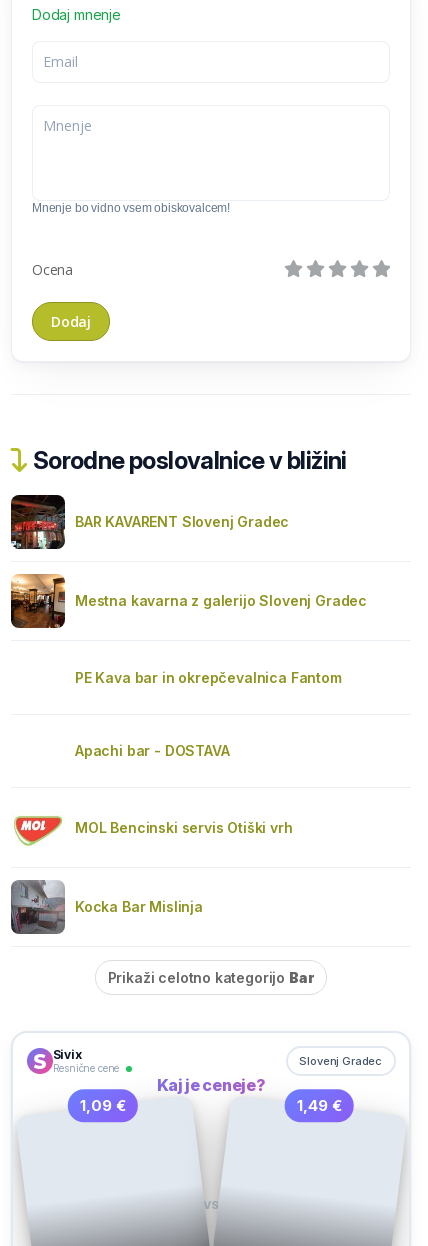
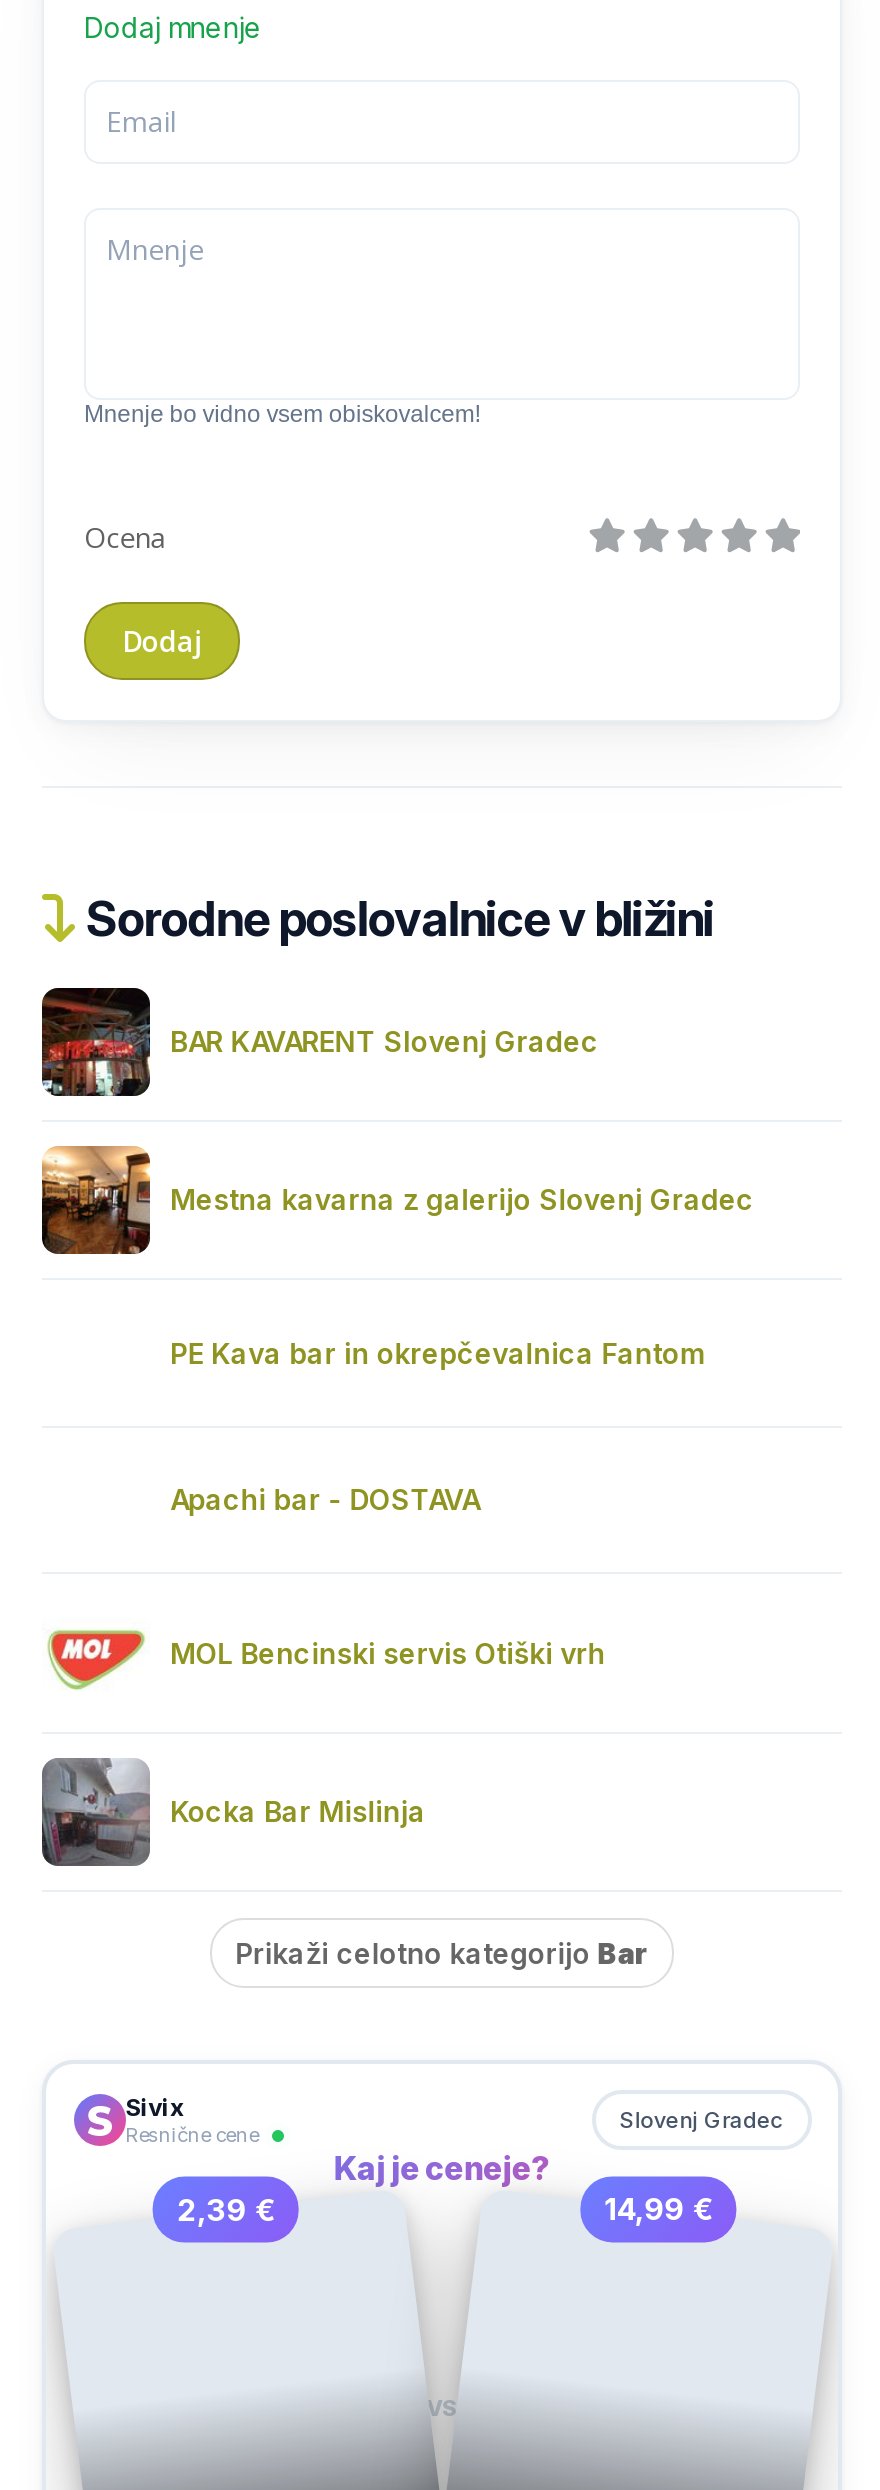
- 1,09 €
+ 2,39 €

- 1,49 €
+ 14,99 €
